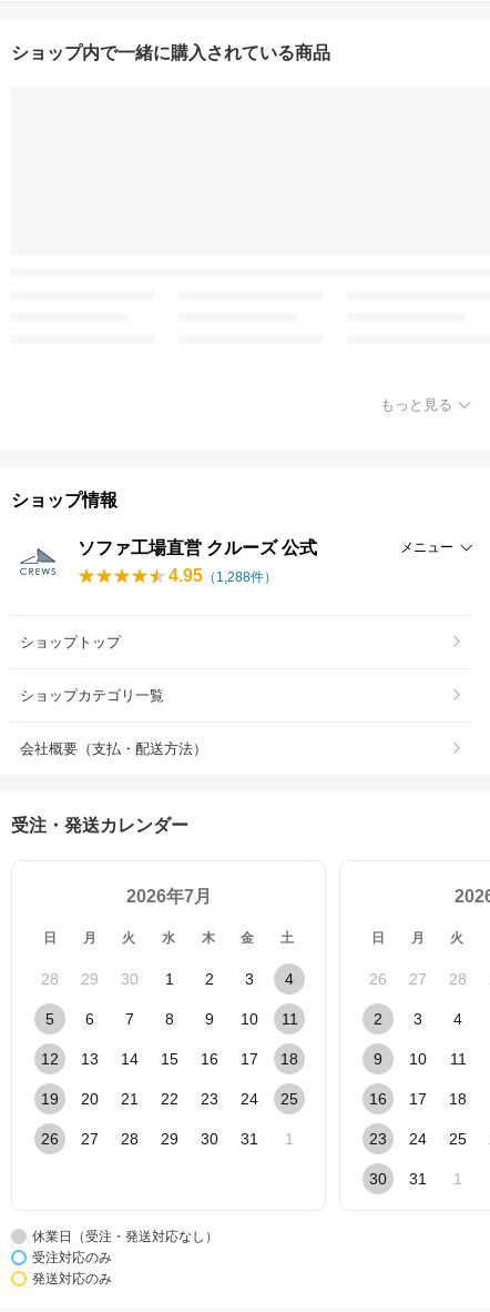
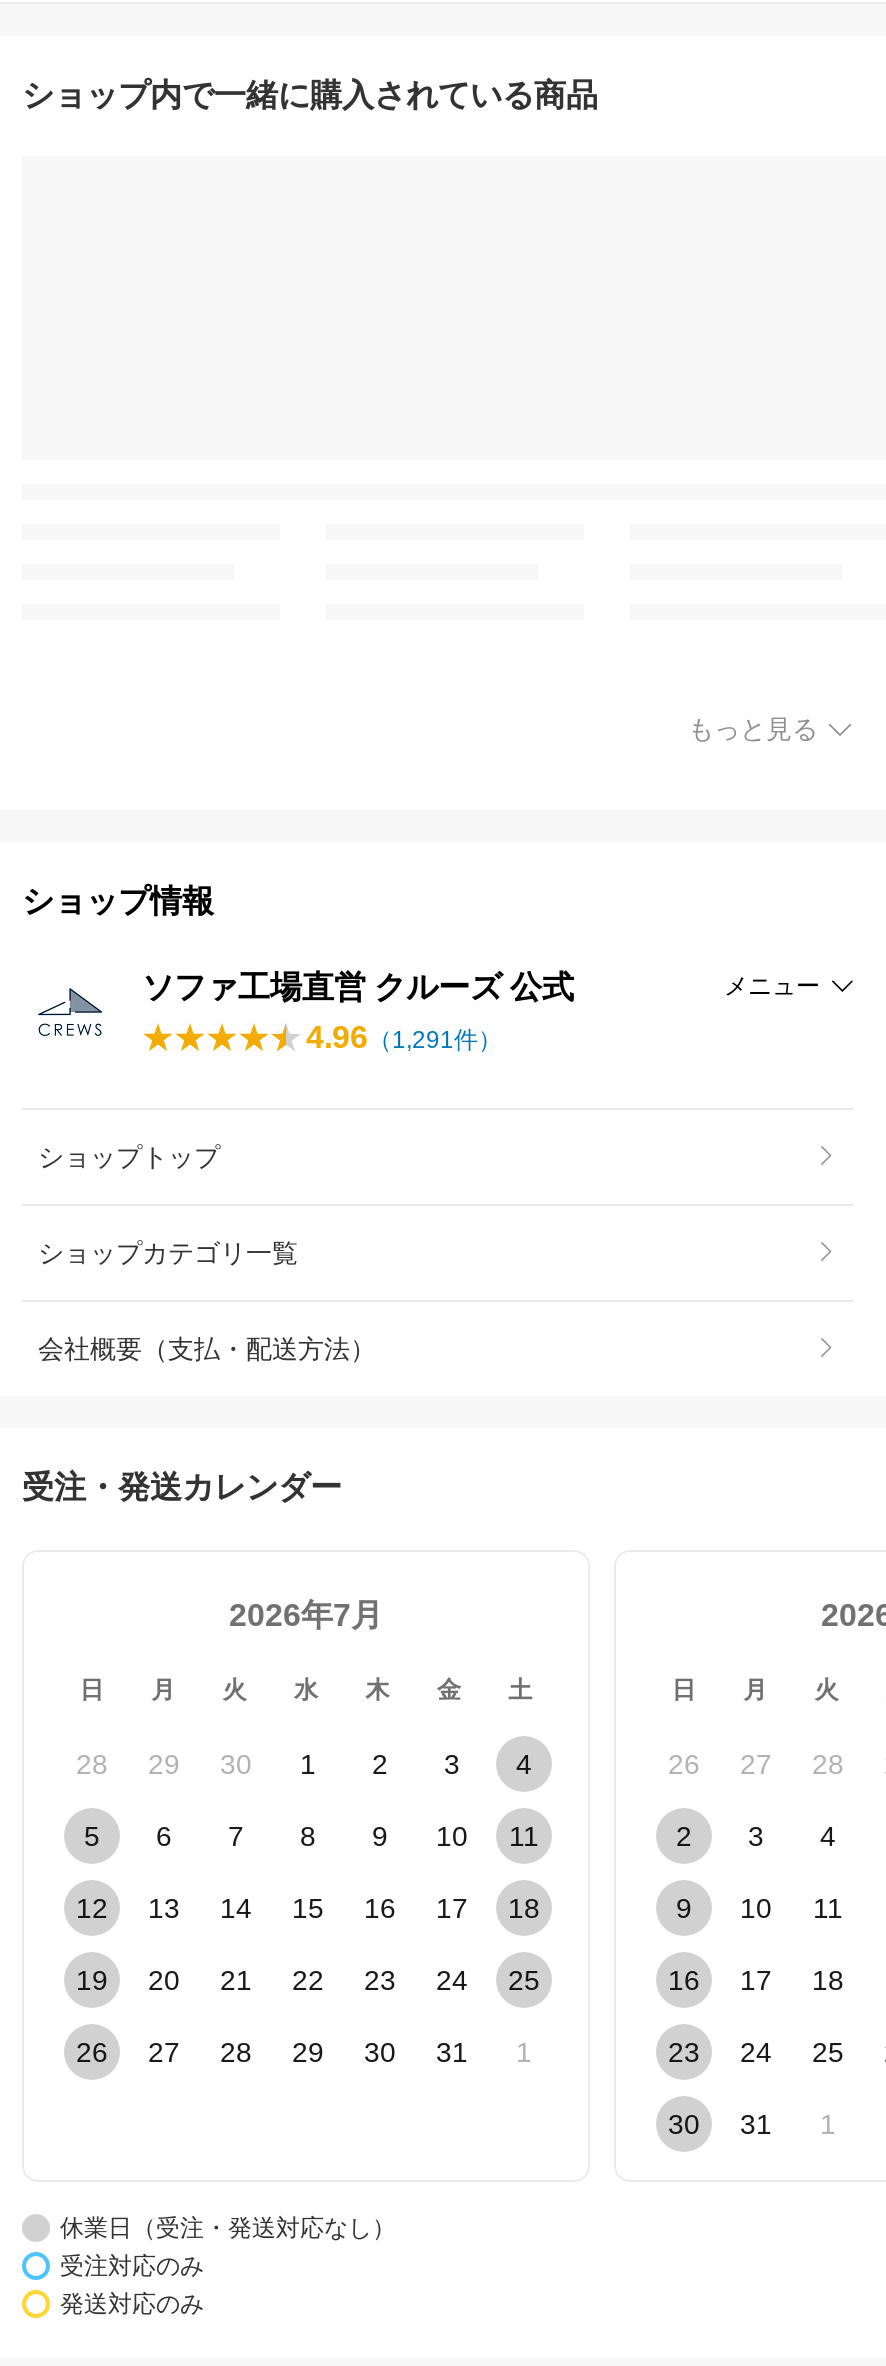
- 4.95（1,288件）
+ 4.96（1,291件）
